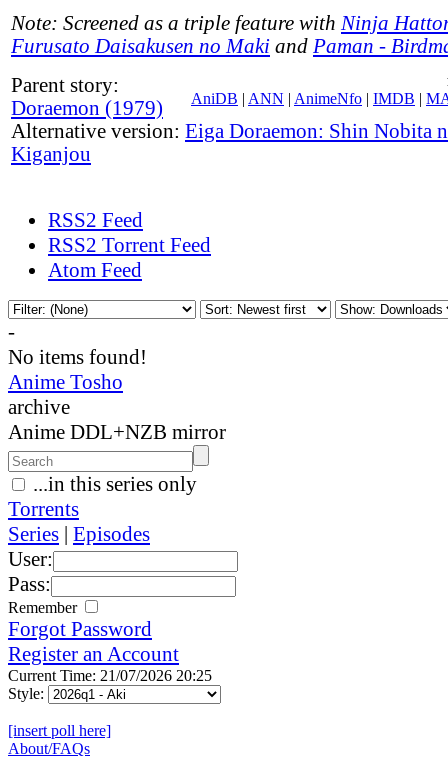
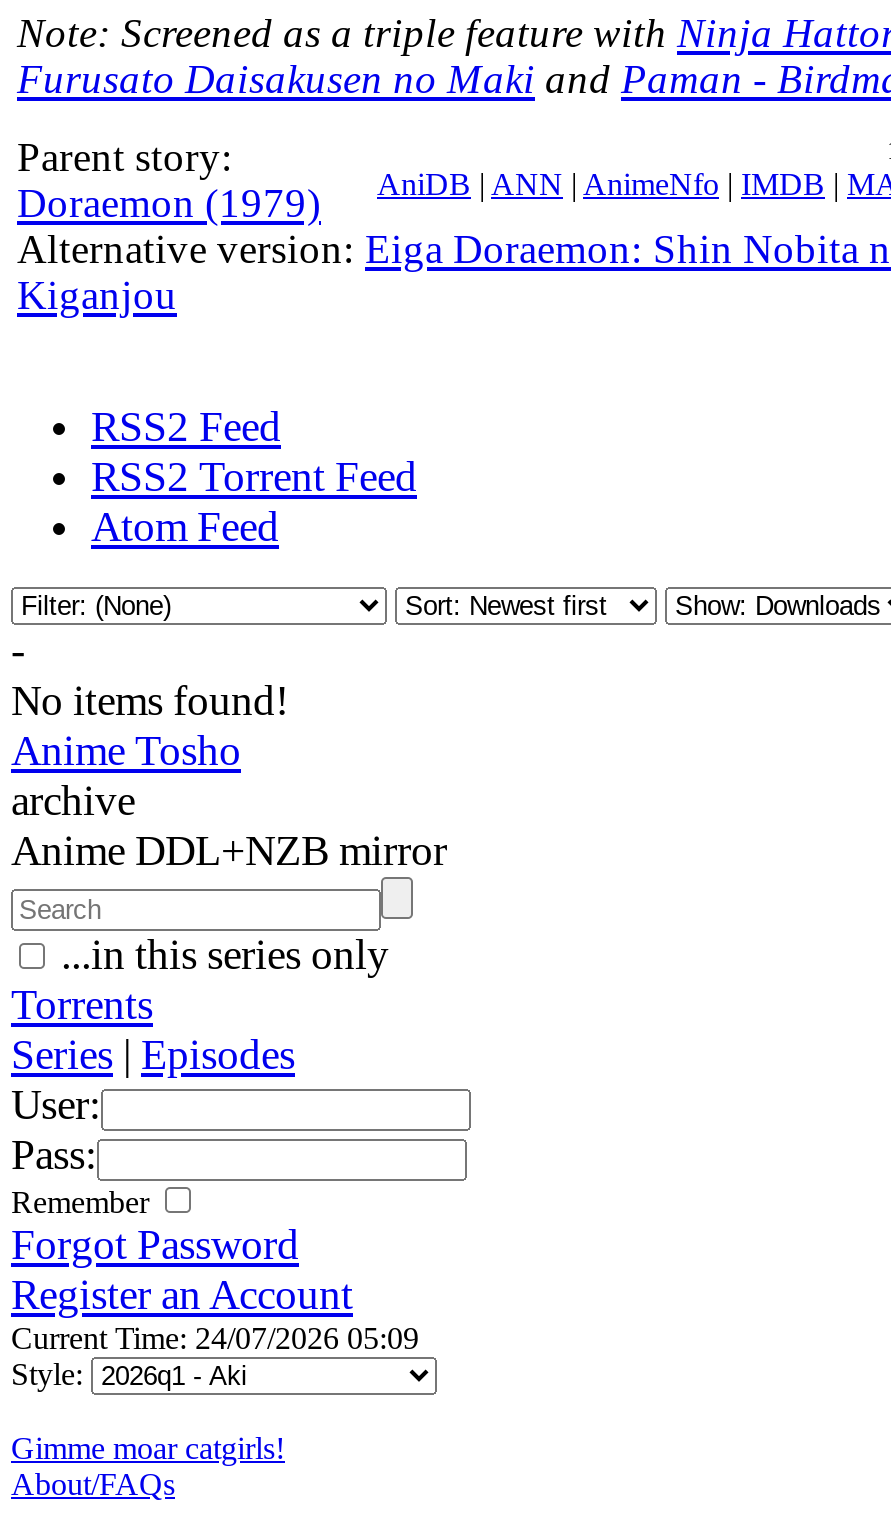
- Current Time: 21/07/2026 20:25
+ Current Time: 24/07/2026 05:09

- [insert poll here]
+ Gimme moar catgirls!
